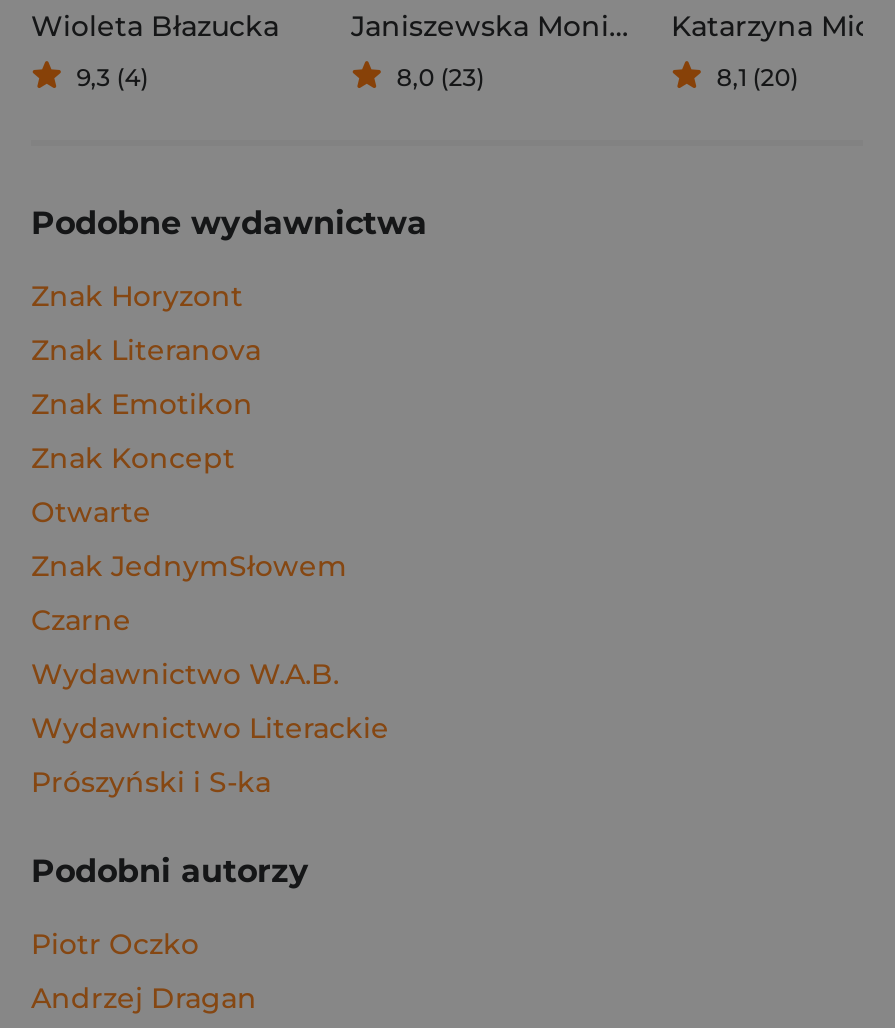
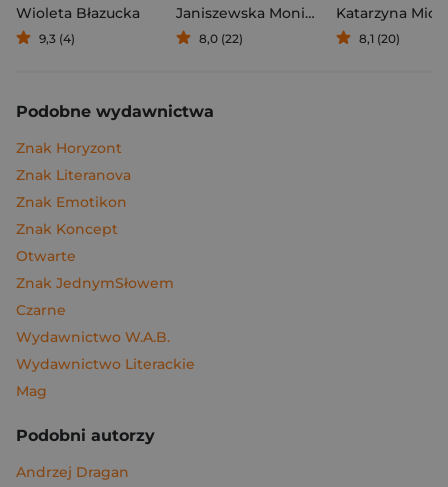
- 8,0 (23)
+ 8,0 (22)

- Prószyński i S-ka
+ Mag

- Piotr Oczko
